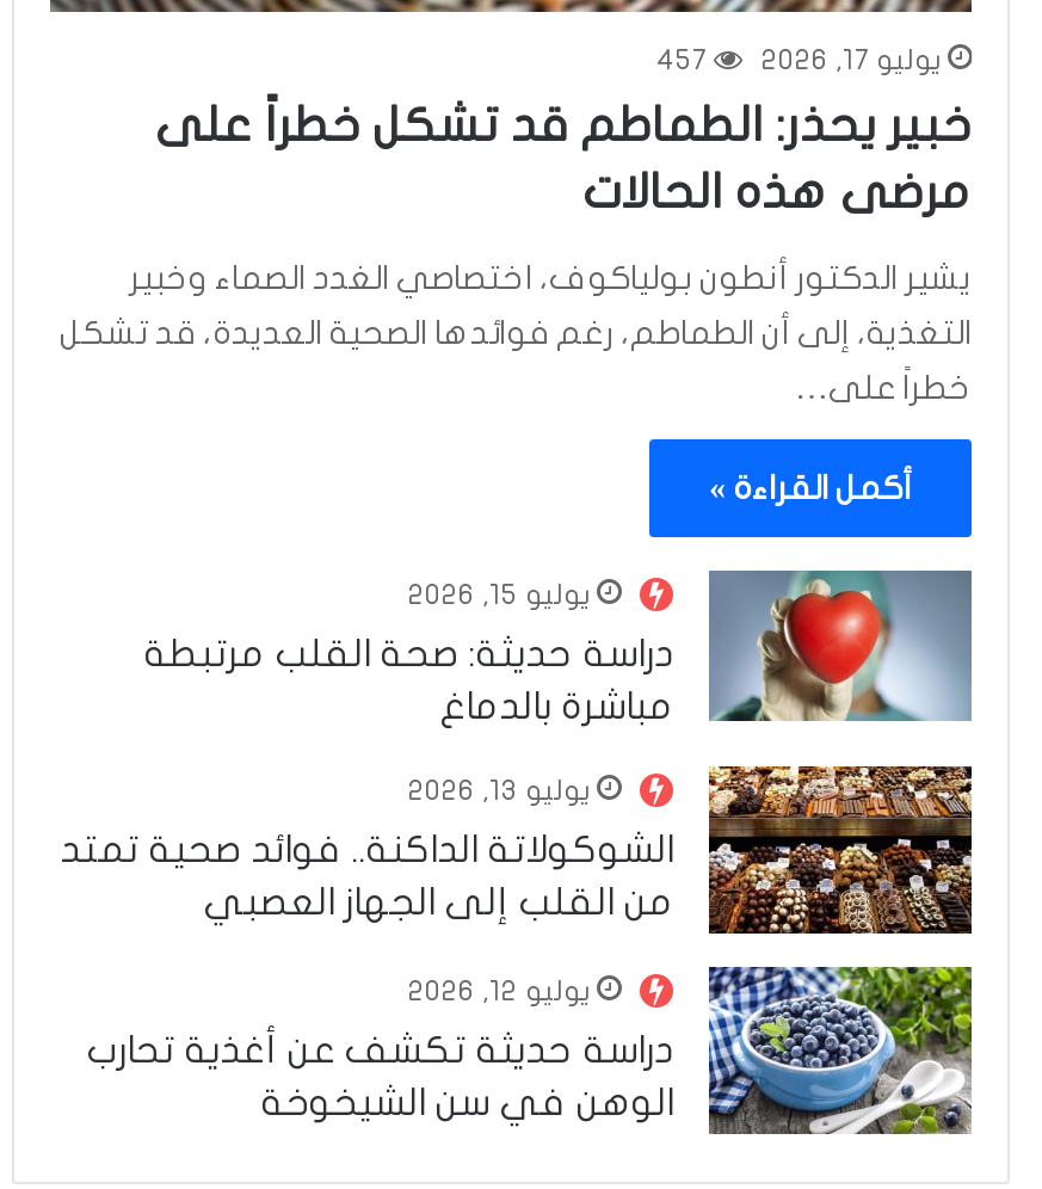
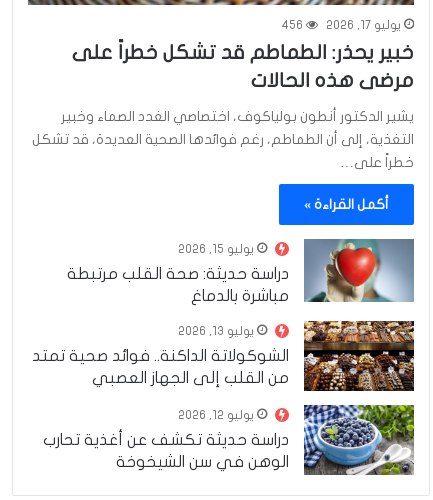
- 457
+ 456
